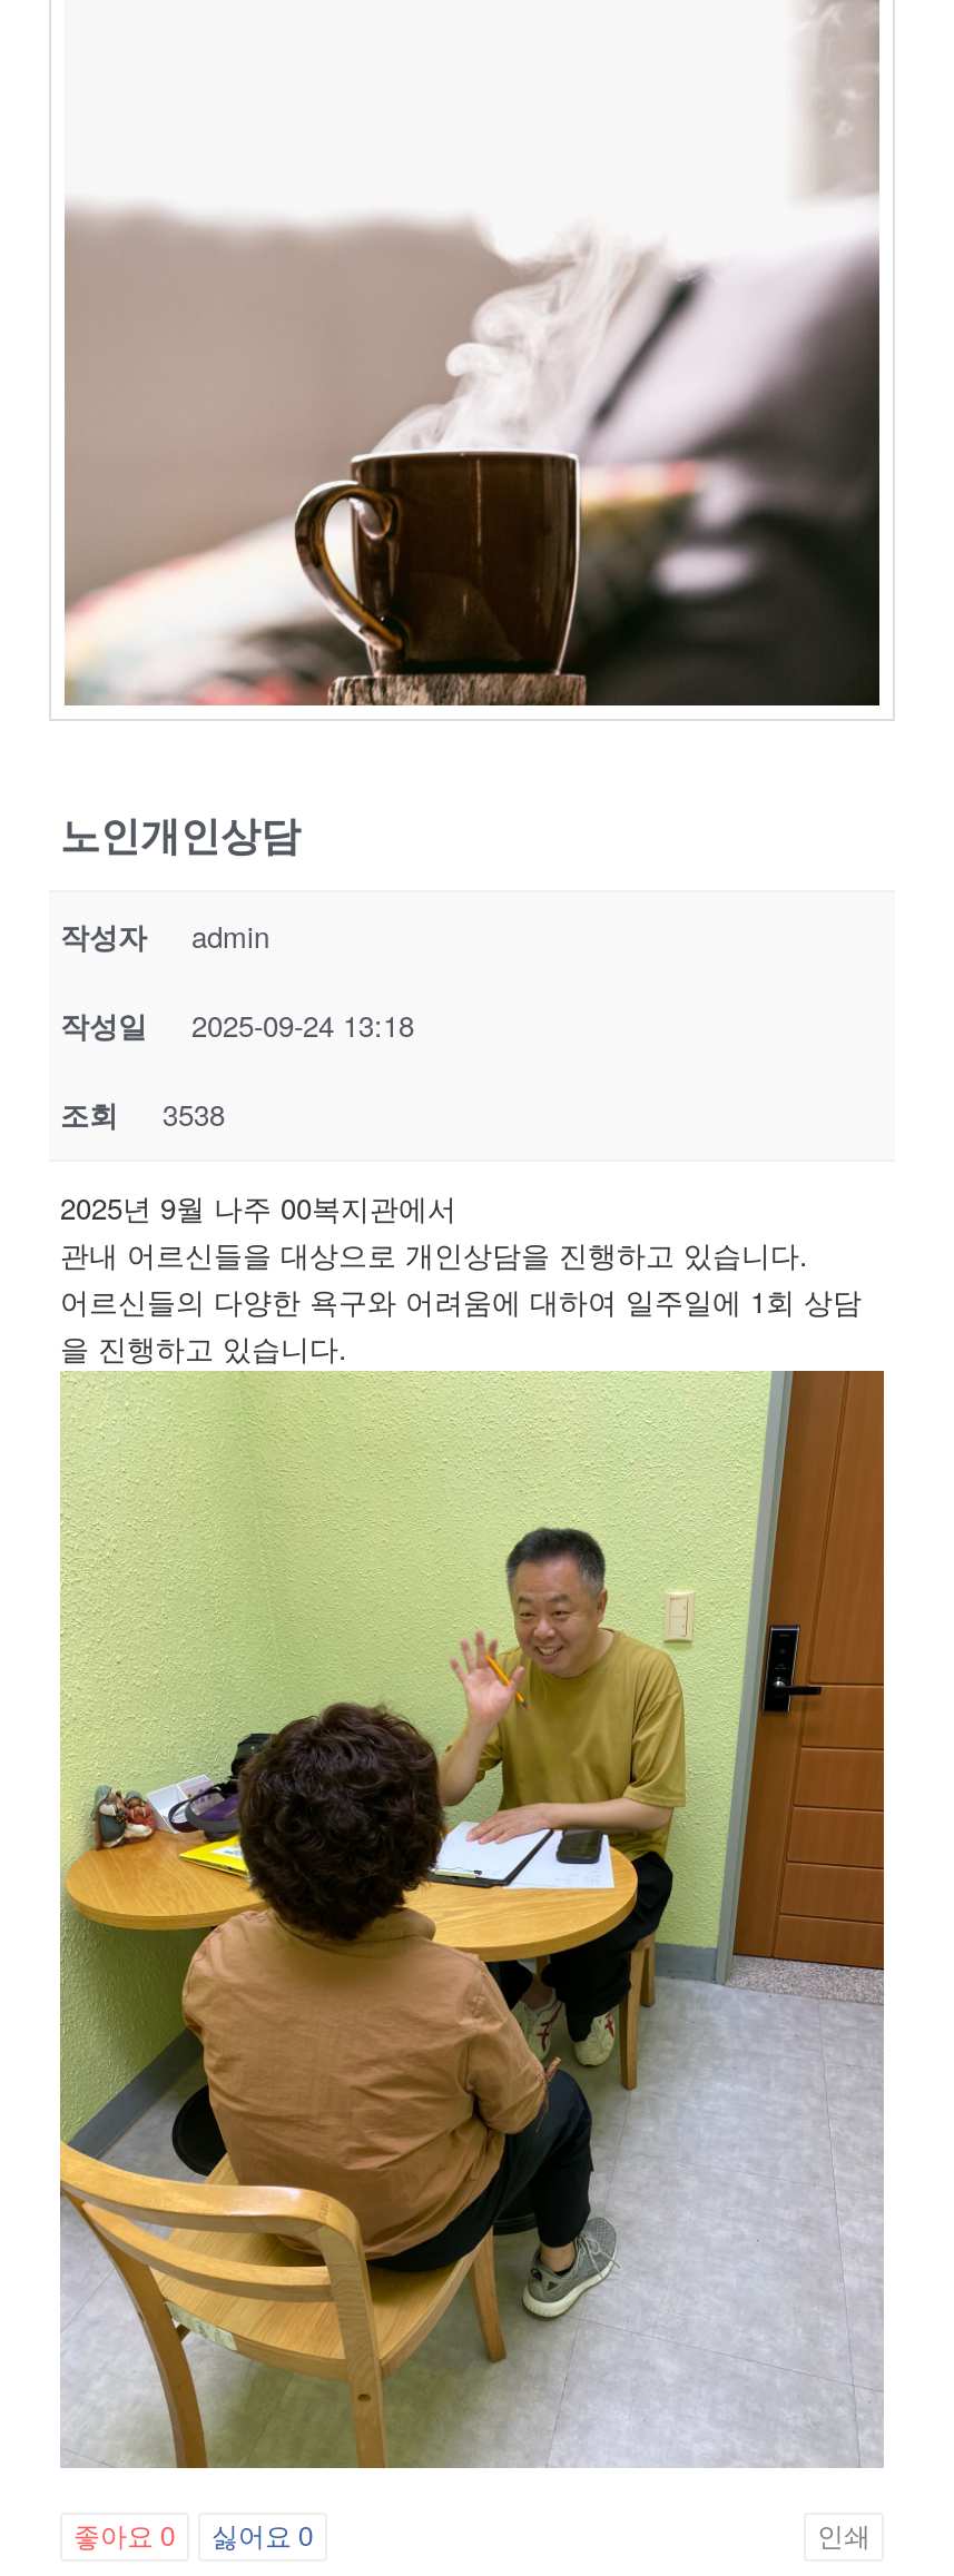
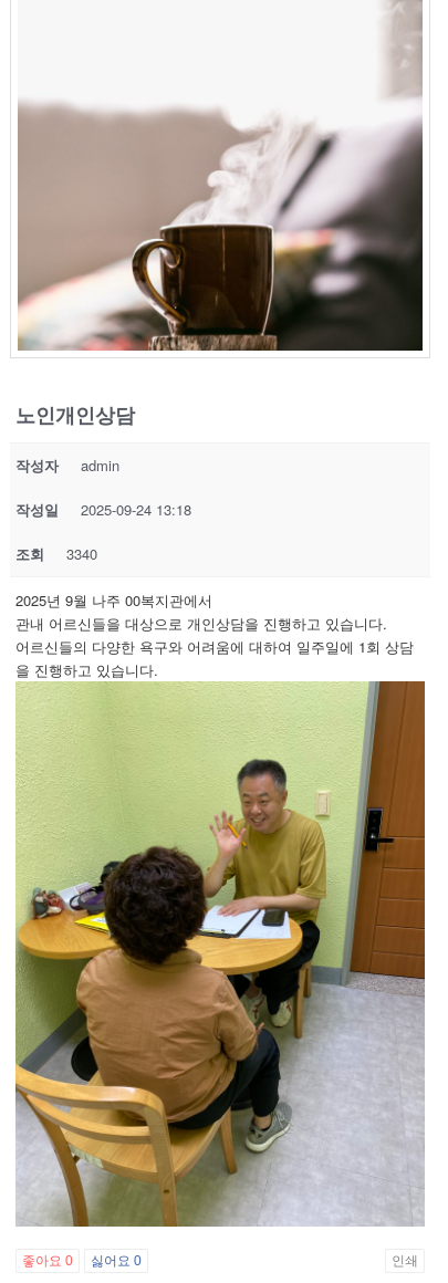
- 조회 3538
+ 조회 3340
